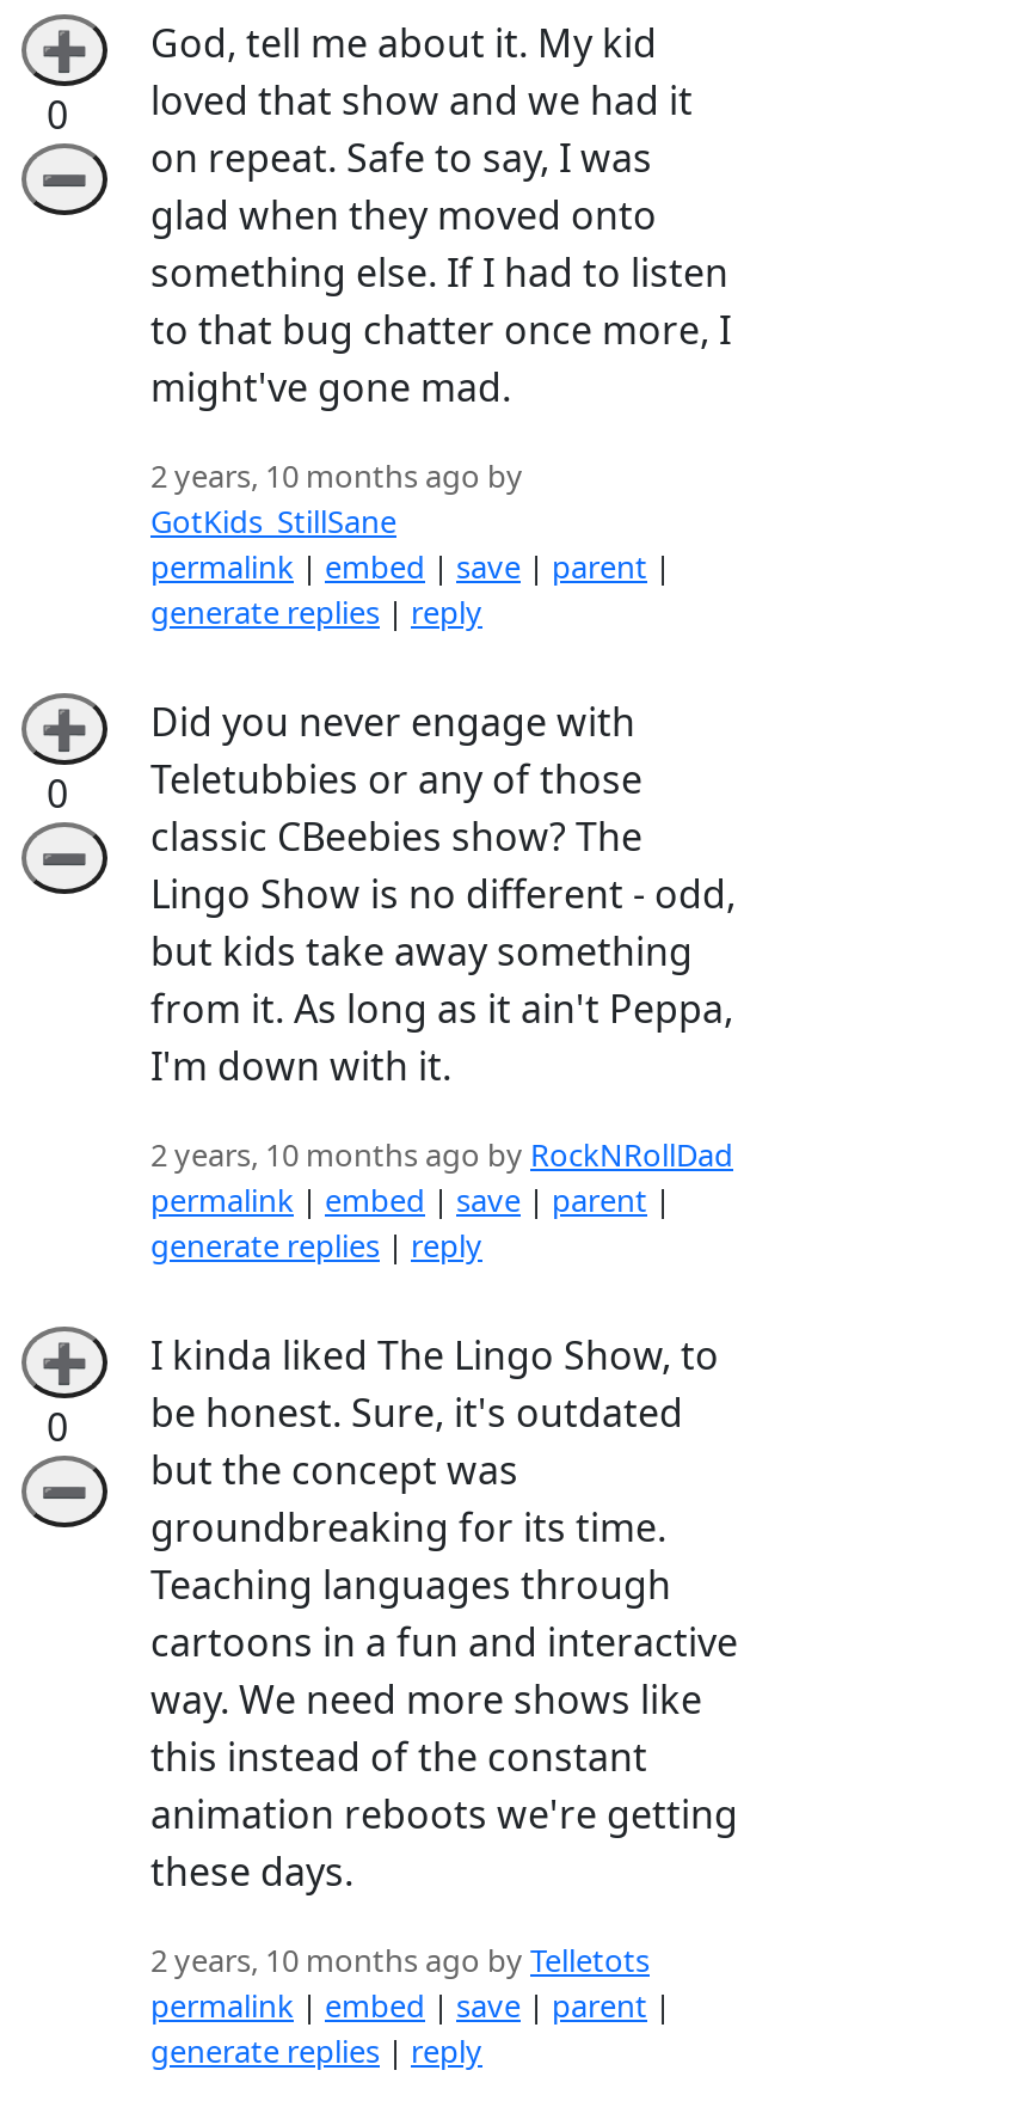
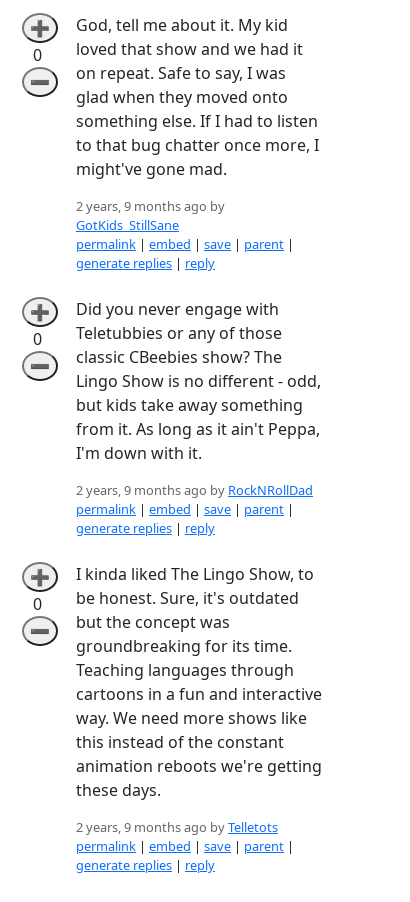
- 2 years, 10 months ago by
+ 2 years, 9 months ago by

- 2 years, 10 months ago by RockNRollDad
+ 2 years, 9 months ago by RockNRollDad

- 2 years, 10 months ago by Telletots
+ 2 years, 9 months ago by Telletots
